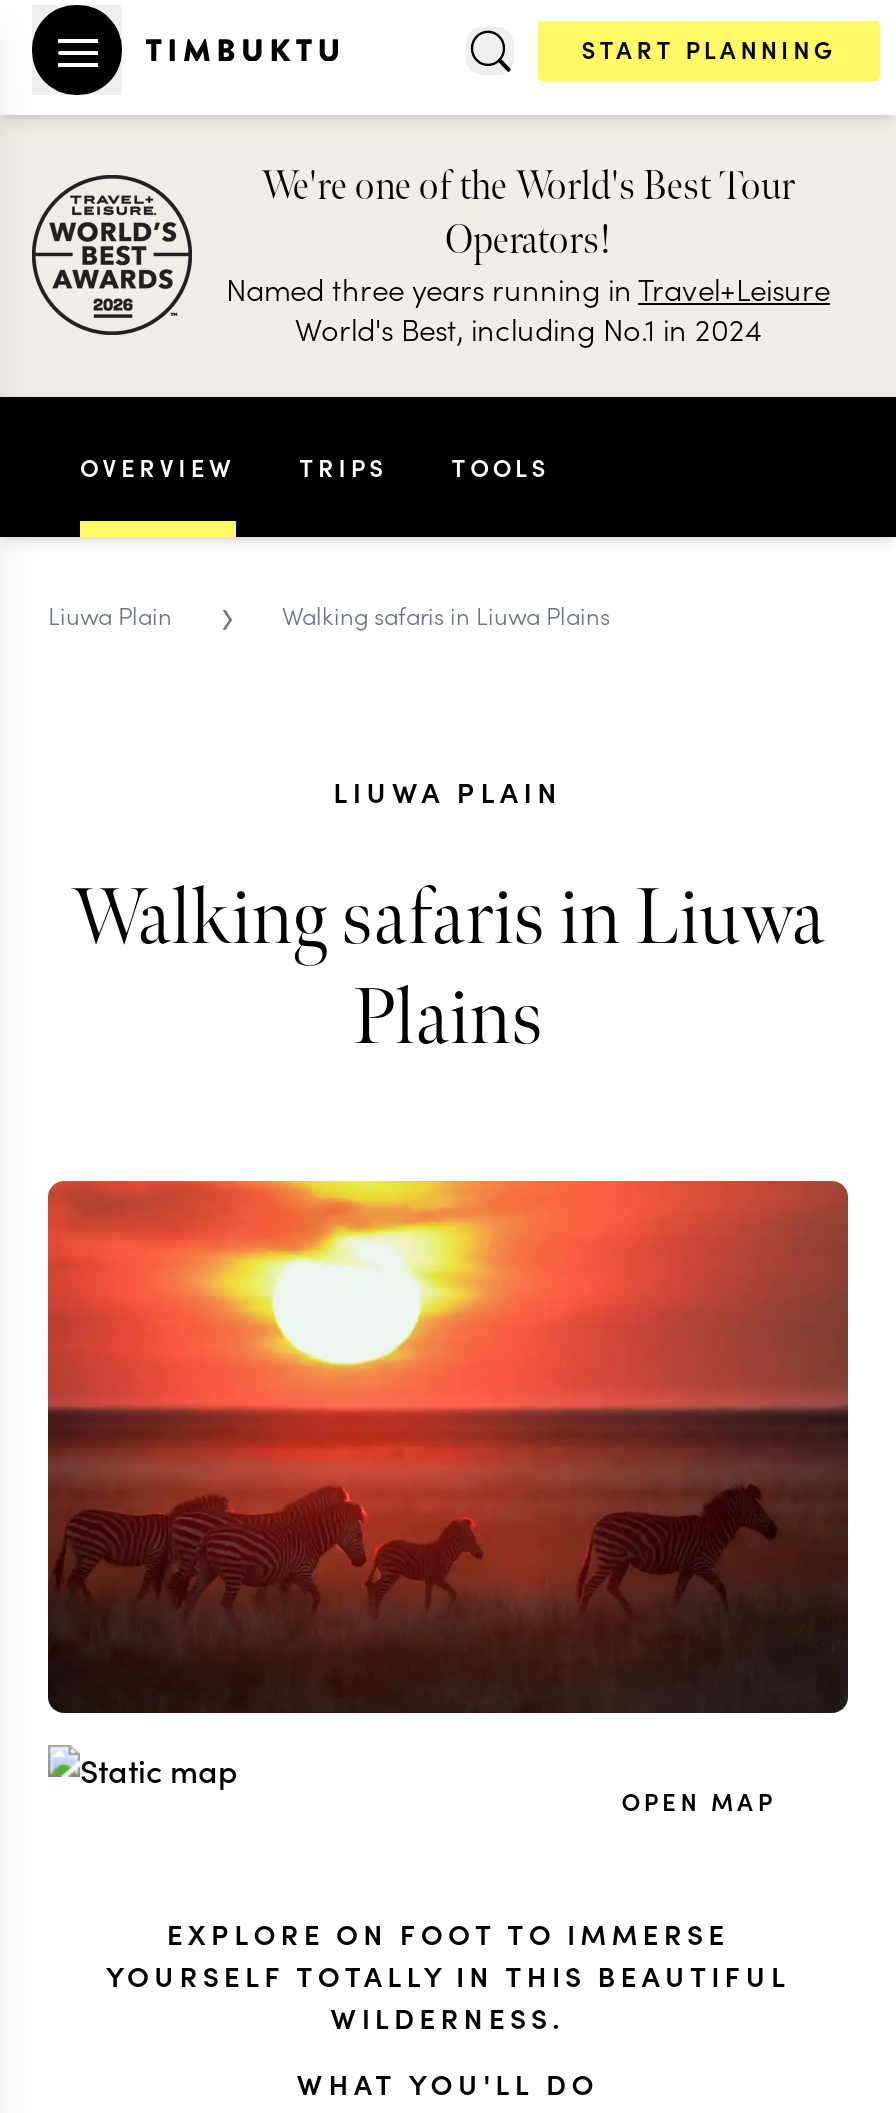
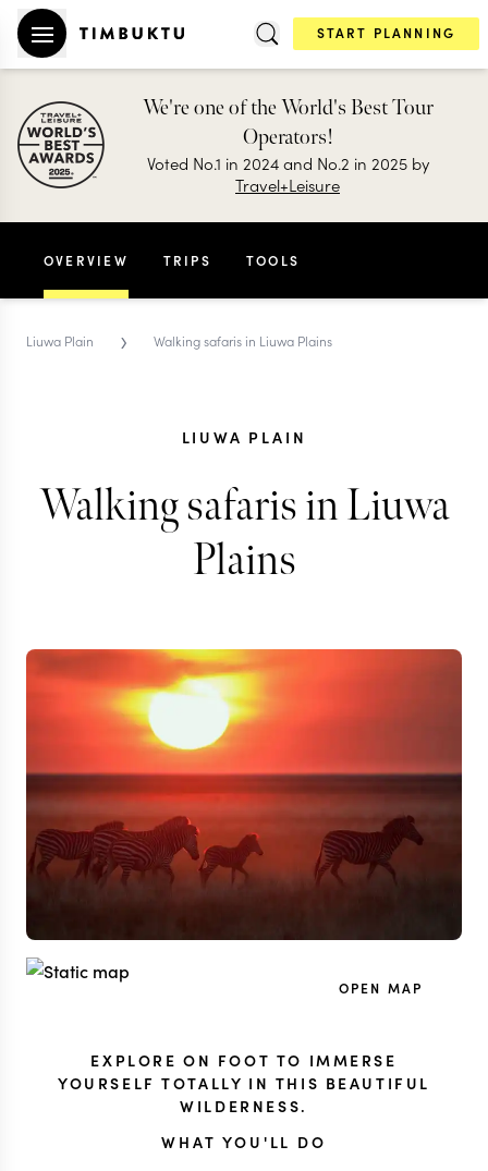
- Named three years running in Travel+Leisure
- World's Best, including No.1 in 2024
+ Voted No.1 in 2024 and No.2 in 2025 by
+ Travel+Leisure
